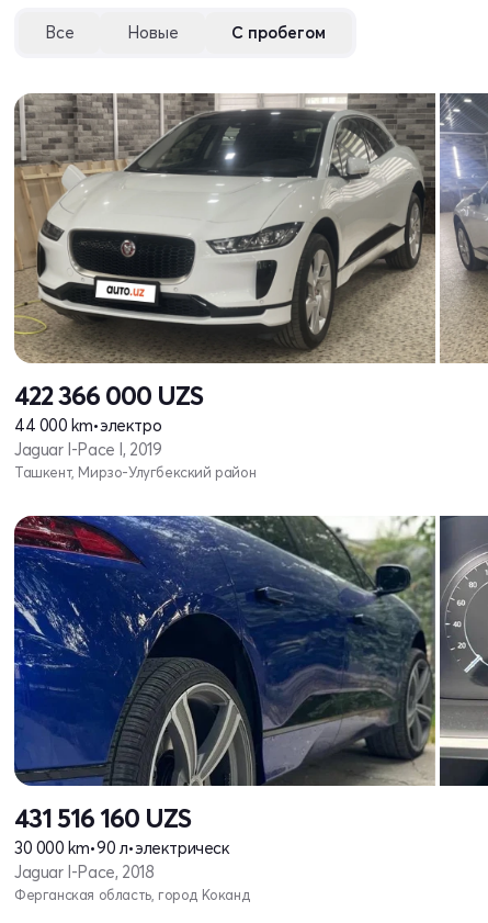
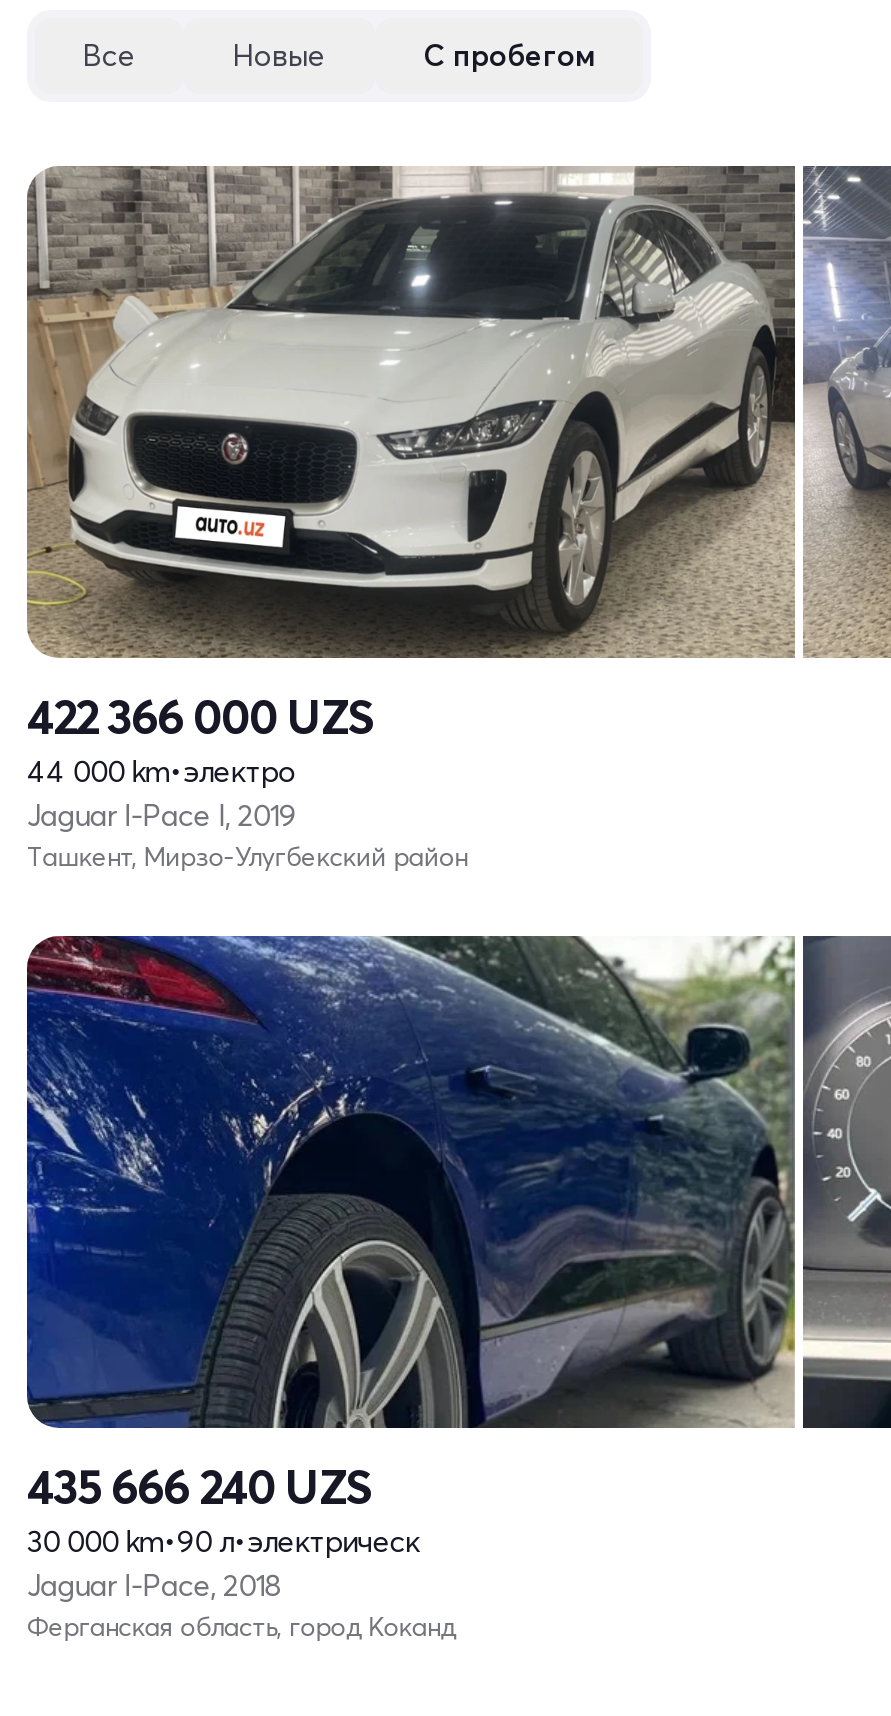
- 431 516 160 UZS
+ 435 666 240 UZS
